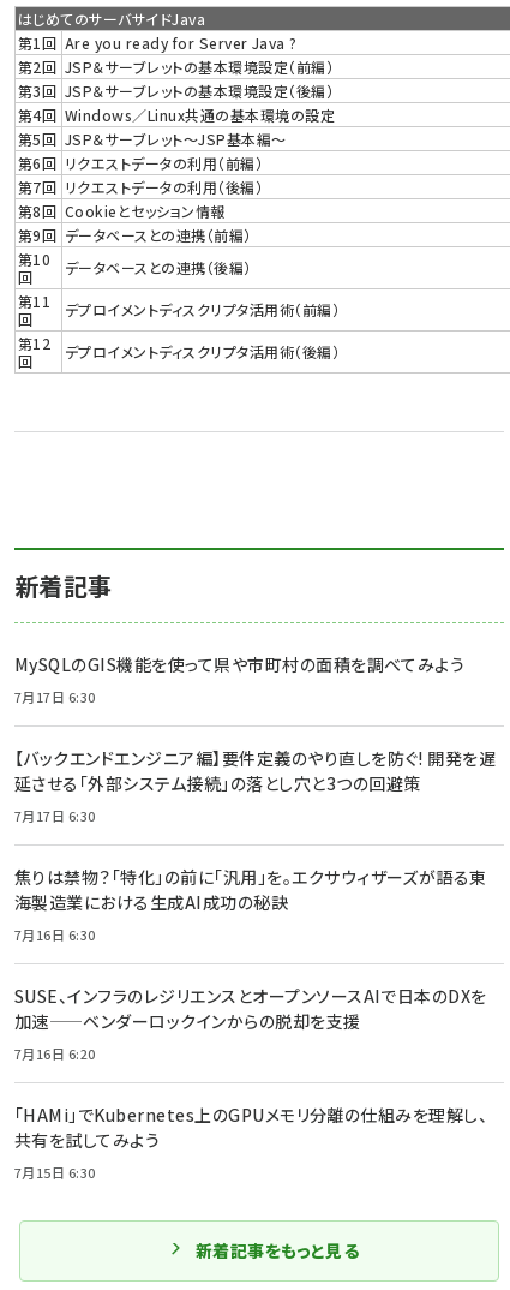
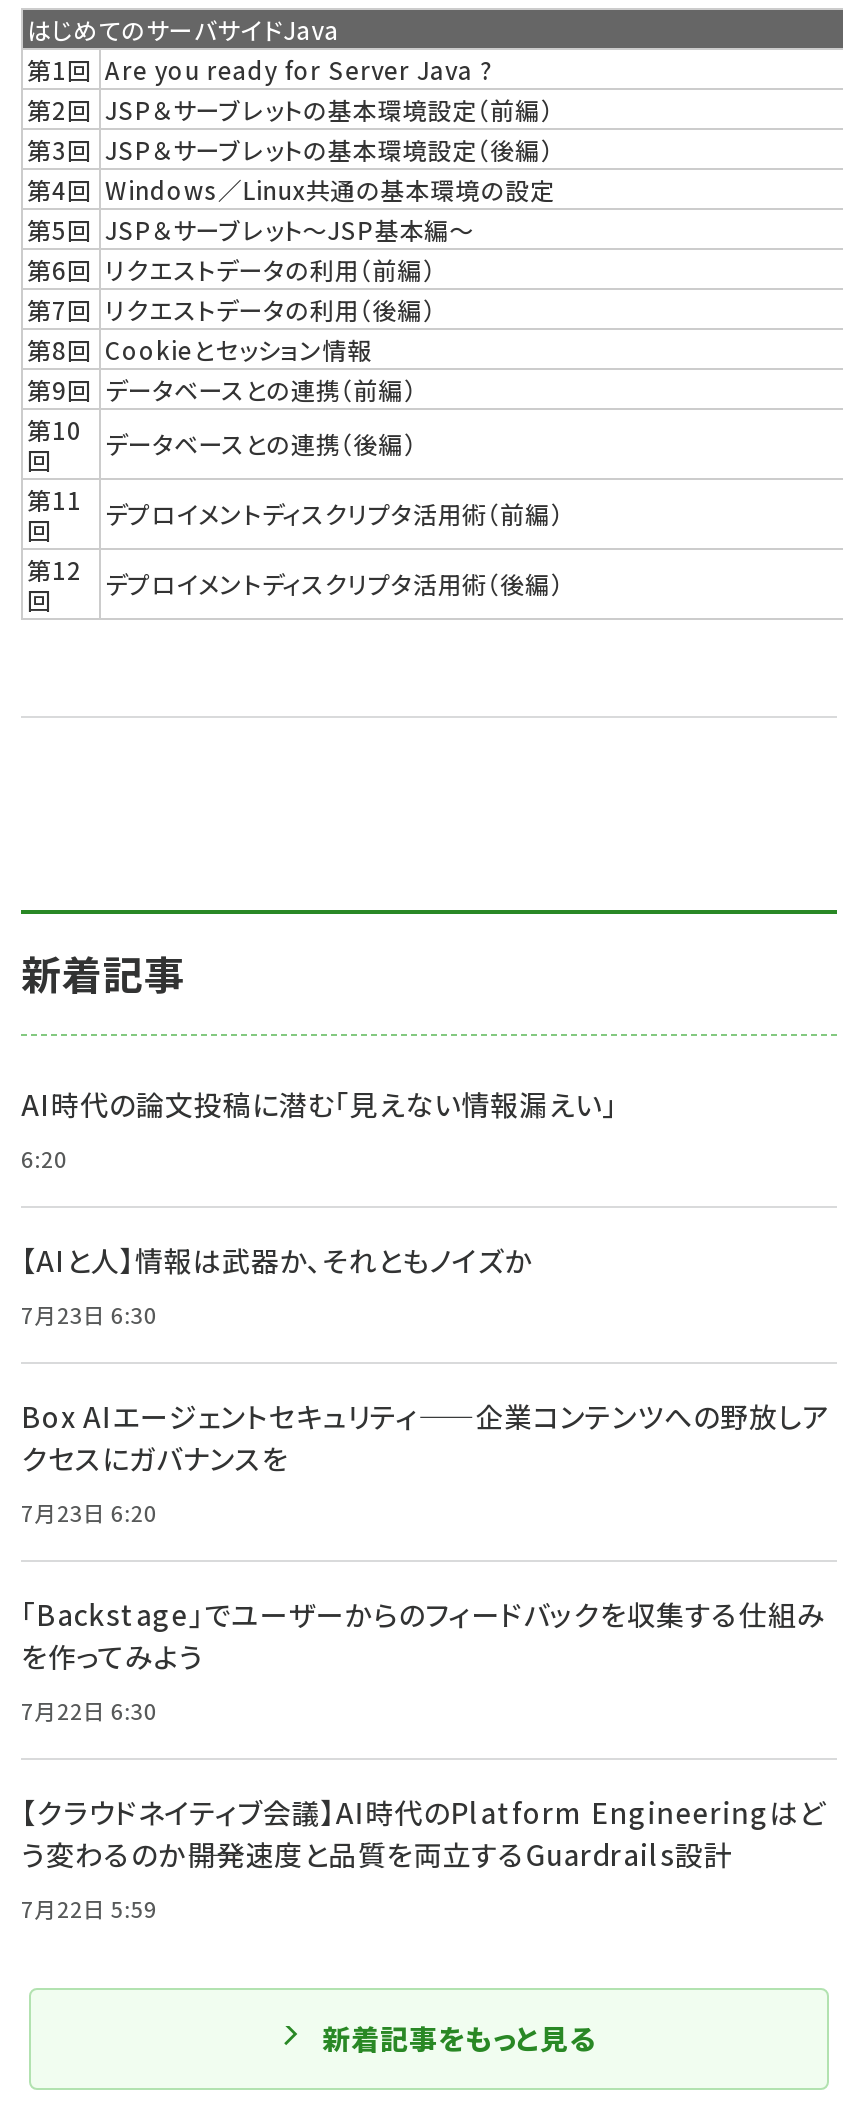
- MySQLのGIS機能を使って県や市町村の面積を調べてみよう
- 7月17日 6:30
+ AI時代の論文投稿に潜む「見えない情報漏えい」
+ 6:20

- 【バックエンドエンジニア編】要件定義のやり直しを防ぐ! 開発を遅
- 延させる「外部システム接続」の落とし穴と3つの回避策
- 7月17日 6:30
+ 【AIと人】情報は武器か、それともノイズか
+ 7月23日 6:30

- 焦りは禁物？「特化」の前に「汎用」を。エクサウィザーズが語る東
- 海製造業における生成AI成功の秘訣
- 7月16日 6:30
+ Box AIエージェントセキュリティ——企業コンテンツへの野放しア
+ クセスにガバナンスを
+ 7月23日 6:20

- SUSE、インフラのレジリエンスとオープンソースAIで日本のDXを
- 加速——ベンダーロックインからの脱却を支援
- 7月16日 6:20
+ 「Backstage」でユーザーからのフィードバックを収集する仕組み
+ を作ってみよう
+ 7月22日 6:30

- 「HAMi」でKubernetes上のGPUメモリ分離の仕組みを理解し、
- 共有を試してみよう
- 7月15日 6:30
+ 【クラウドネイティブ会議】AI時代のPlatform Engineeringはど
+ う変わるのか――開発速度と品質を両立するGuardrails設計
+ 7月22日 5:59
